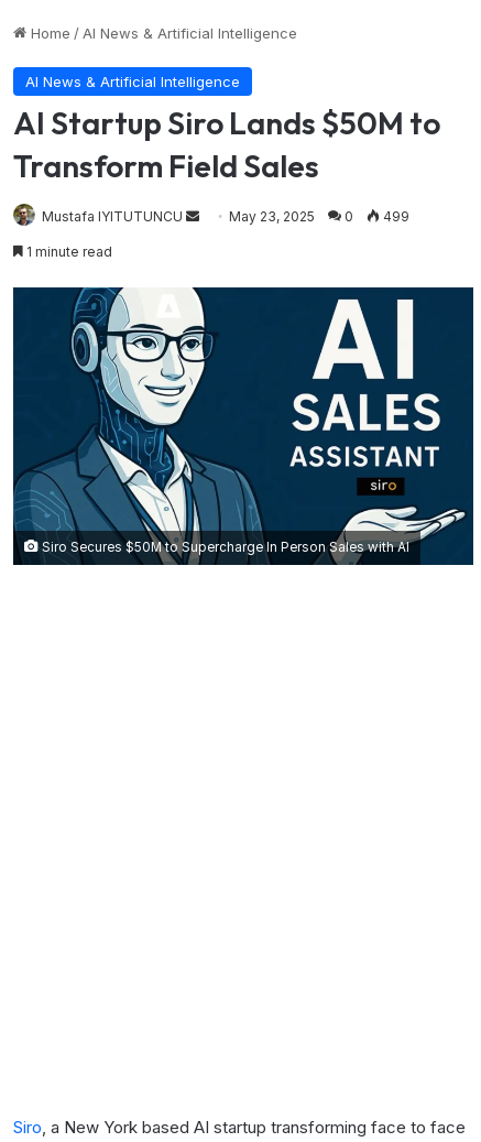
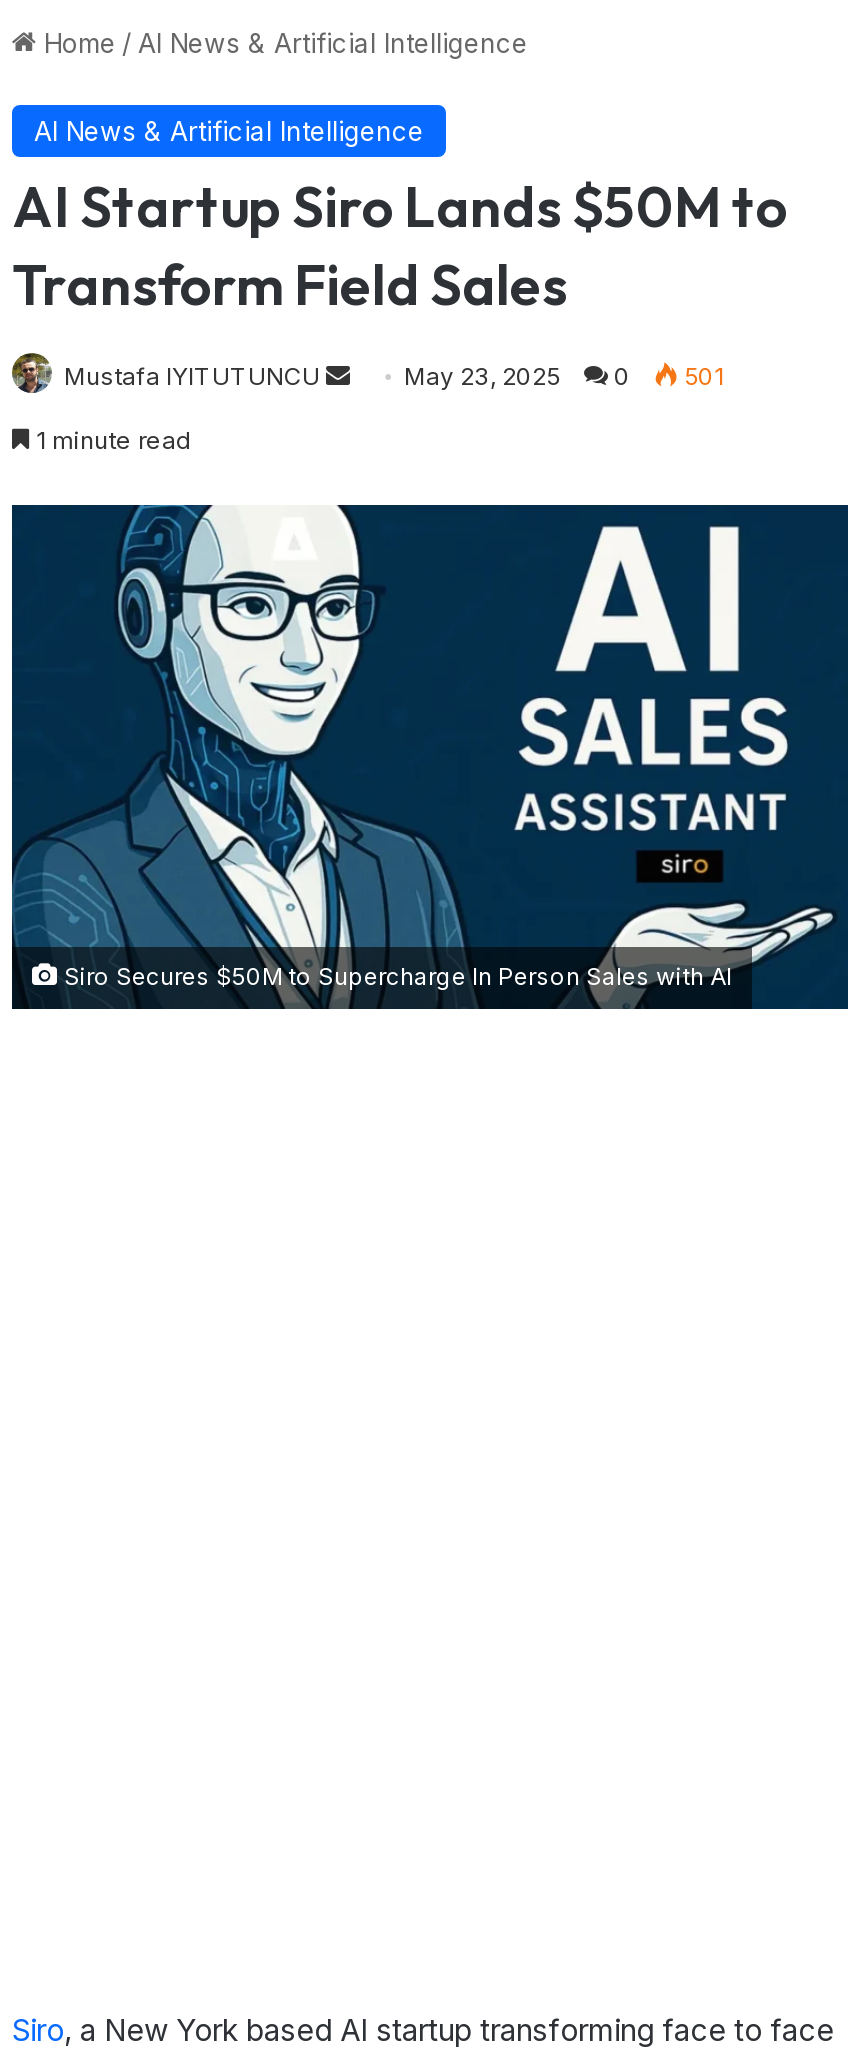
- 499
+ 501
